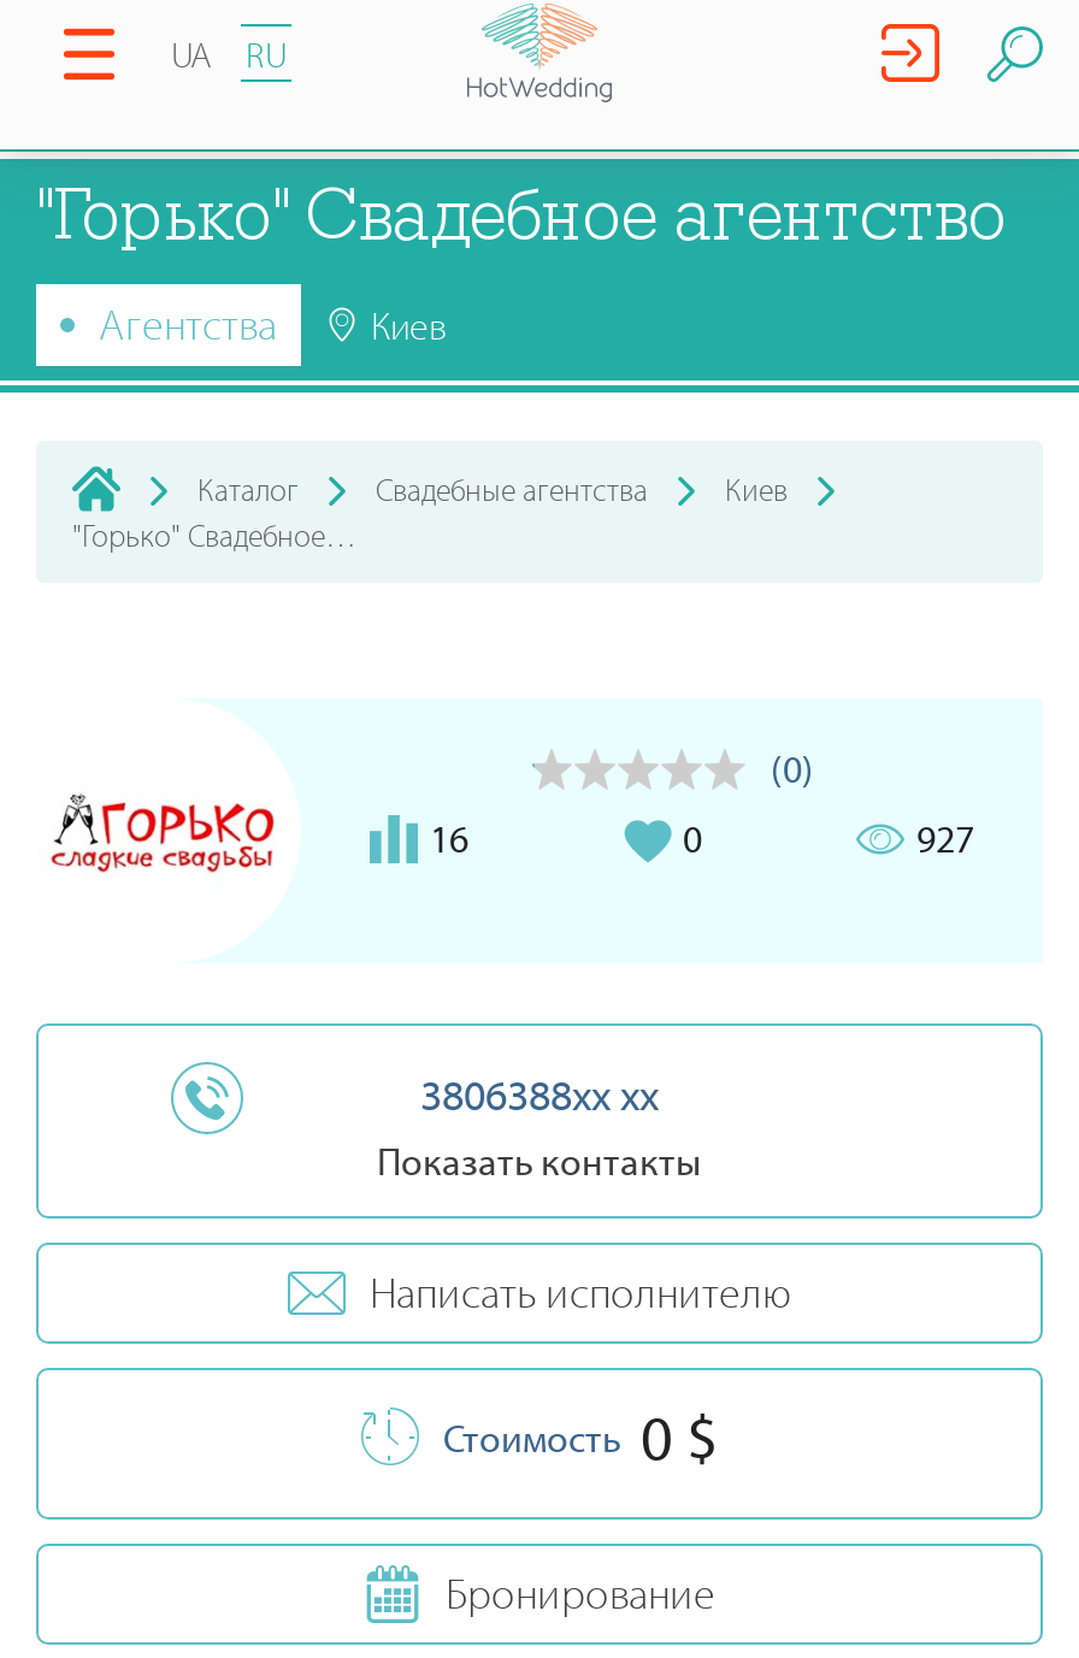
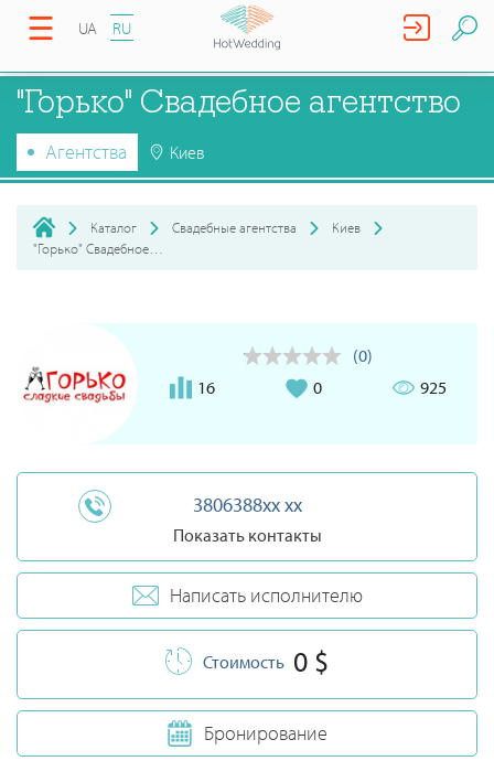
- 927
+ 925
